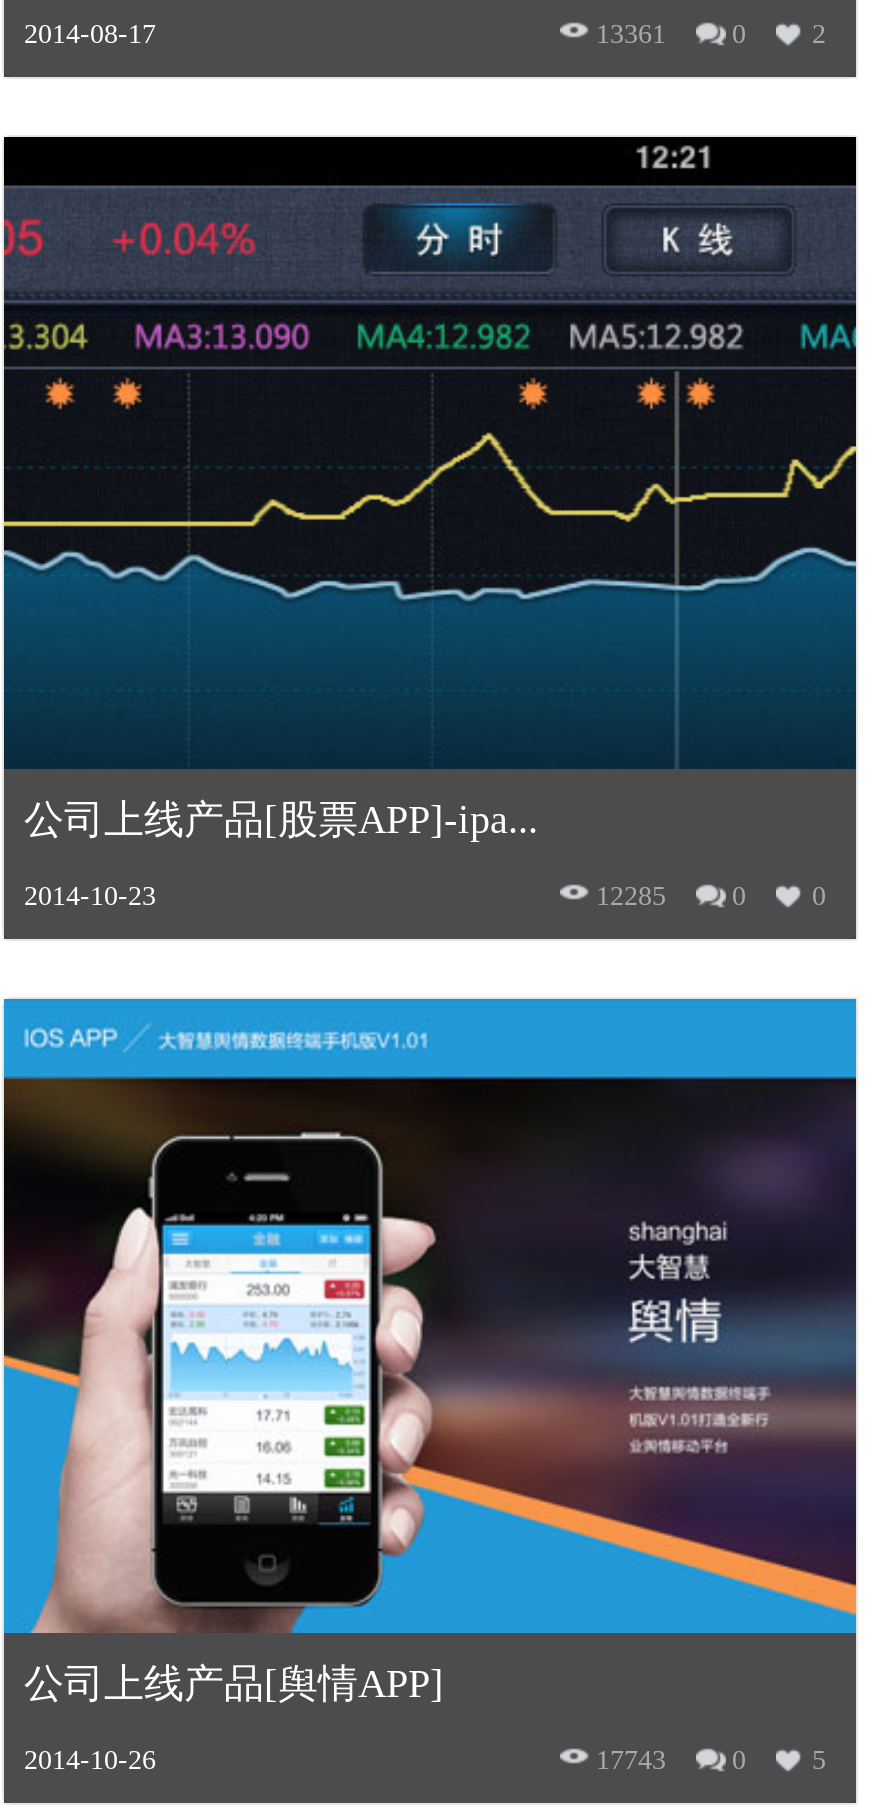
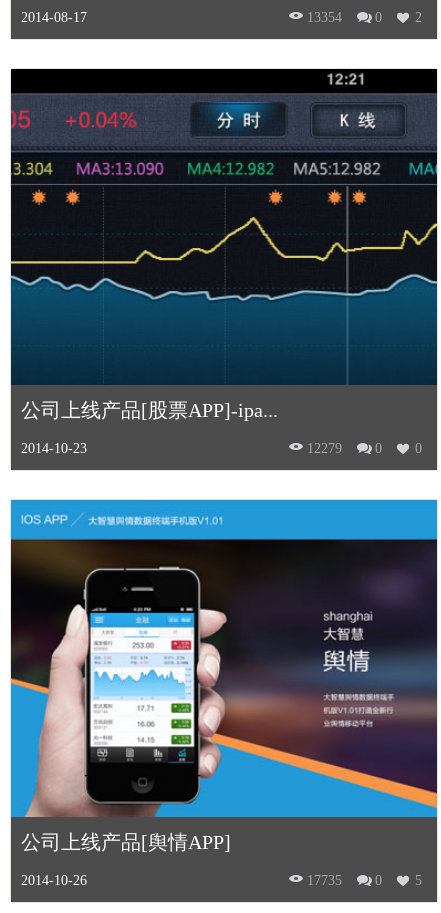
- 13361
+ 13354

- 12285
+ 12279

- 17743
+ 17735
